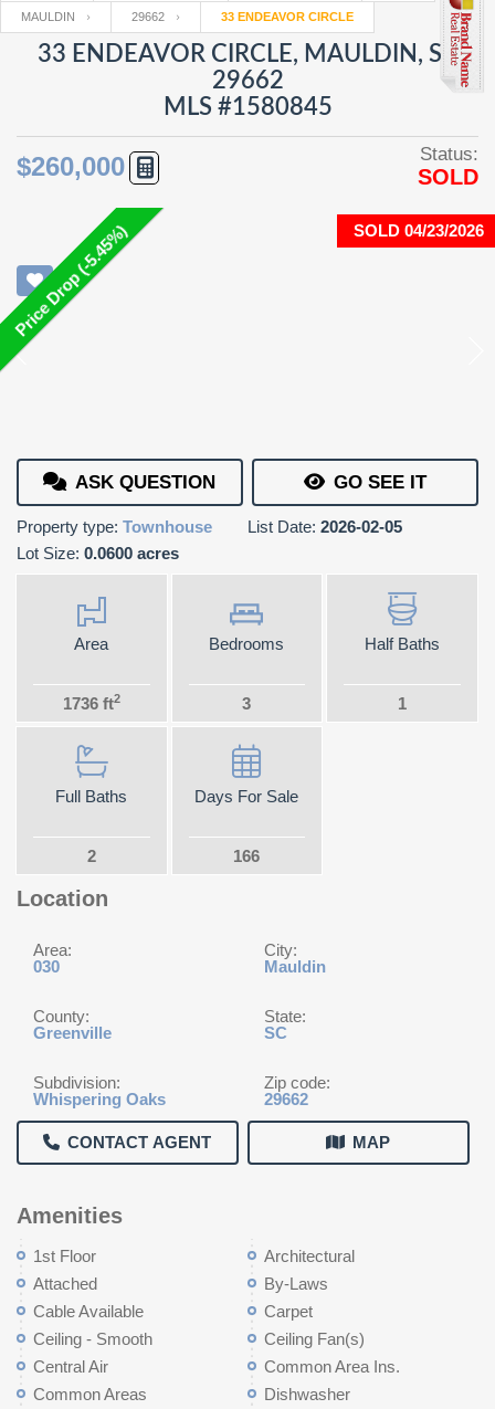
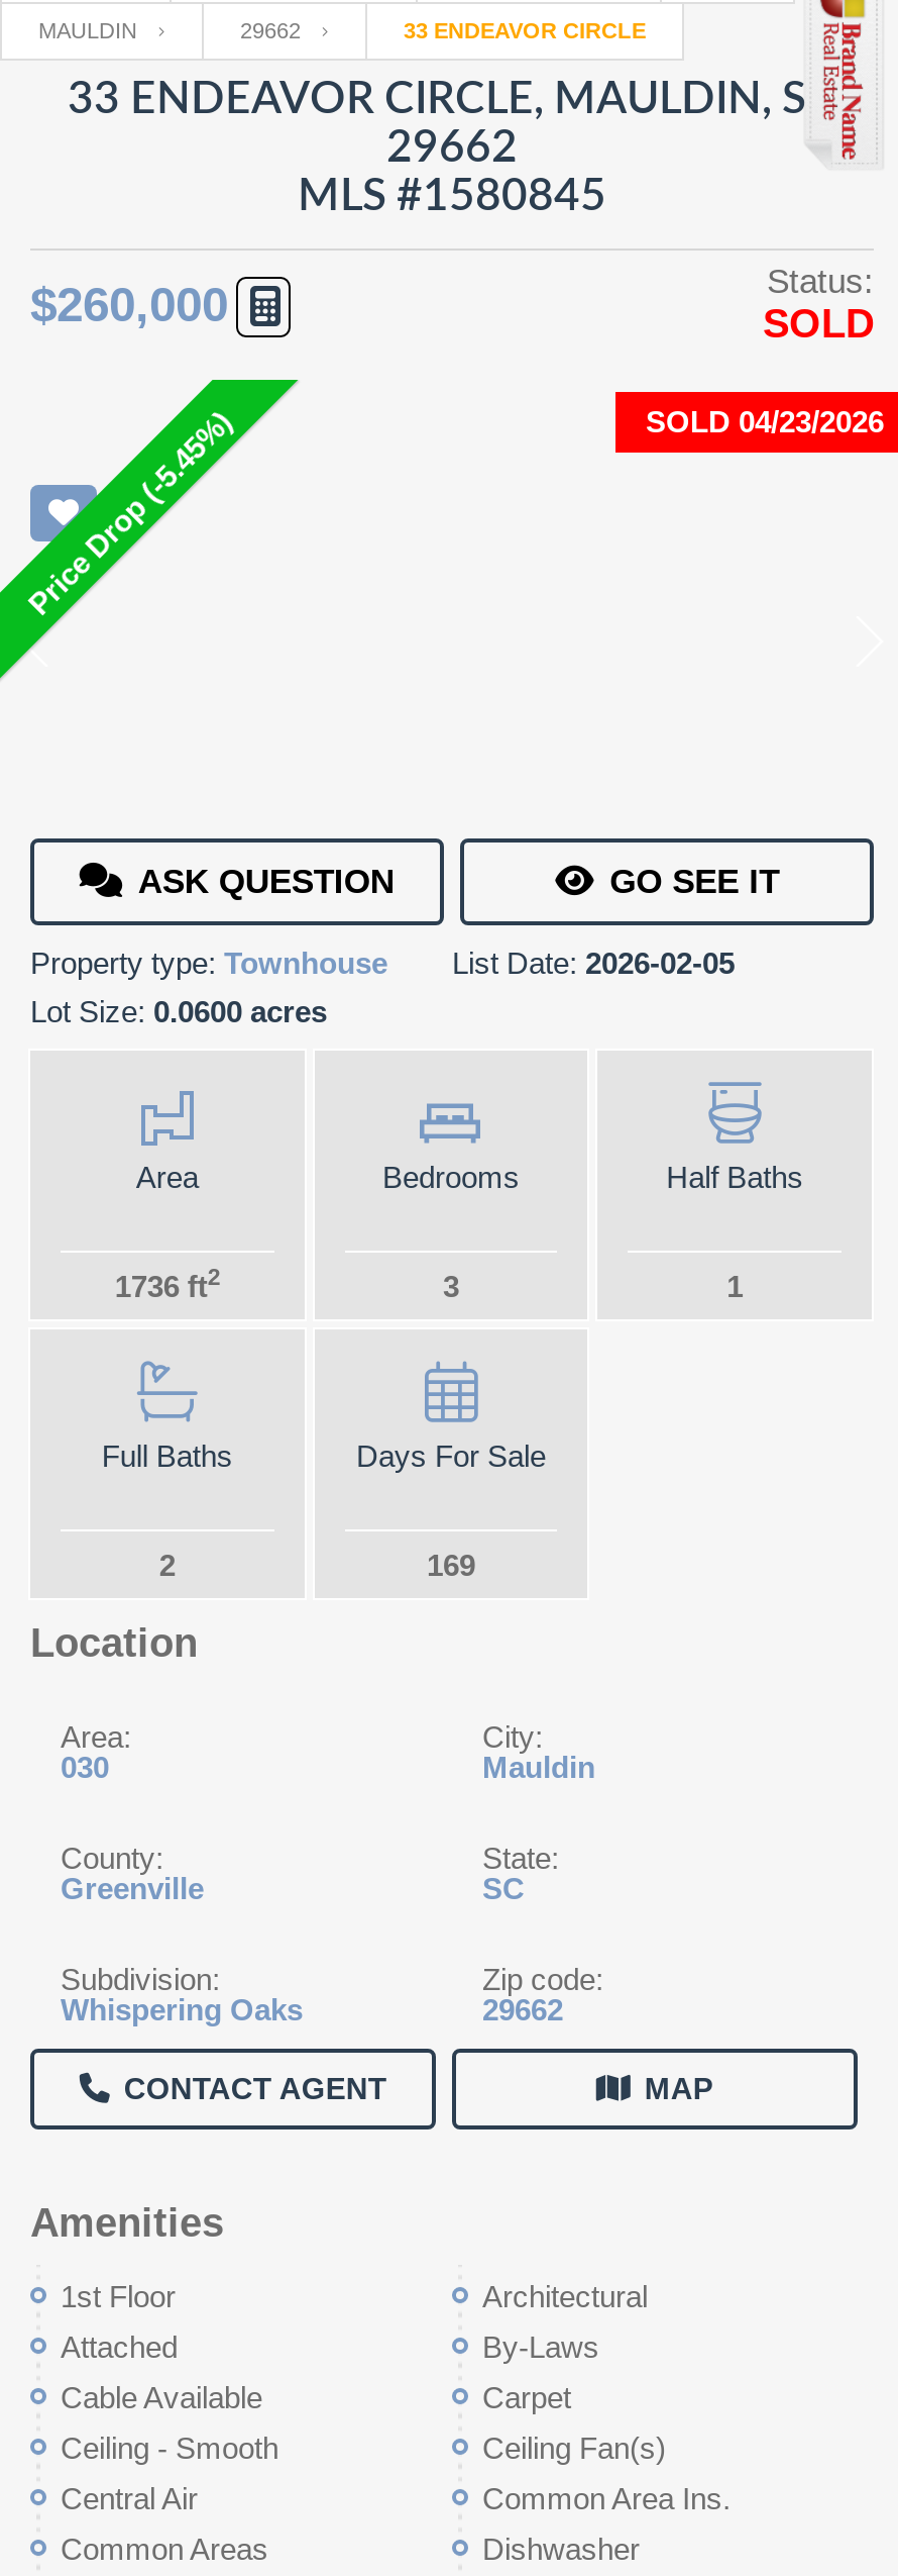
- 166
+ 169
